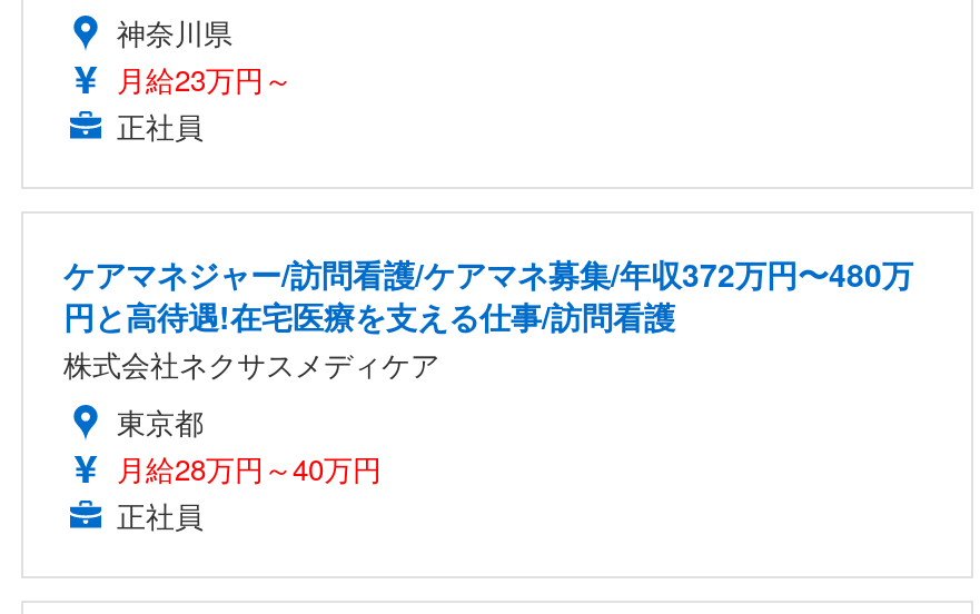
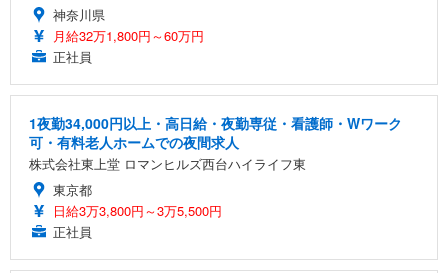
- 月給23万円～
+ 月給32万1,800円～60万円

- ケアマネジャー/訪問看護/ケアマネ募集/年収372万円〜480万
- 円と高待遇!在宅医療を支える仕事/訪問看護
- 株式会社ネクサスメディケア
+ 1夜勤34,000円以上・高日給・夜勤専従・看護師・Wワーク
+ 可・有料老人ホームでの夜間求人
+ 株式会社東上堂 ロマンヒルズ西台ハイライフ東

- 月給28万円～40万円
+ 日給3万3,800円～3万5,500円
